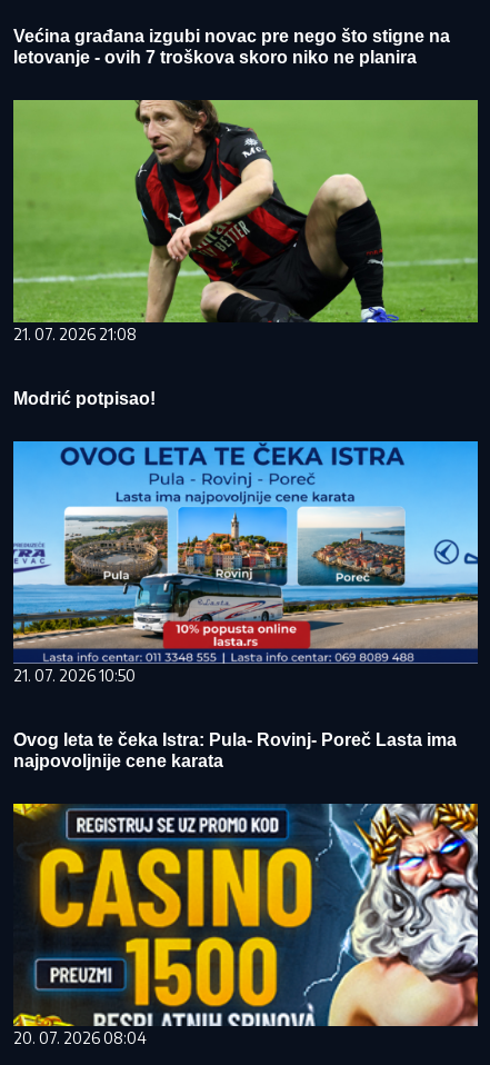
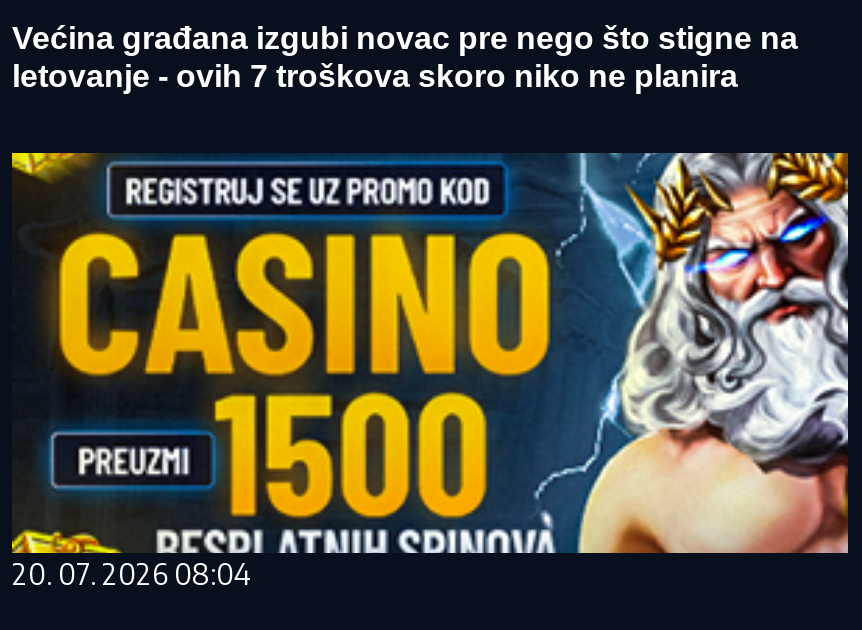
- [image]
- 21. 07. 2026 21:08
- Modrić potpisao!

- [image]
- 21. 07. 2026 10:50
- Ovog leta te čeka Istra: Pula- Rovinj- Poreč Lasta ima
- najpovoljnije cene karata
